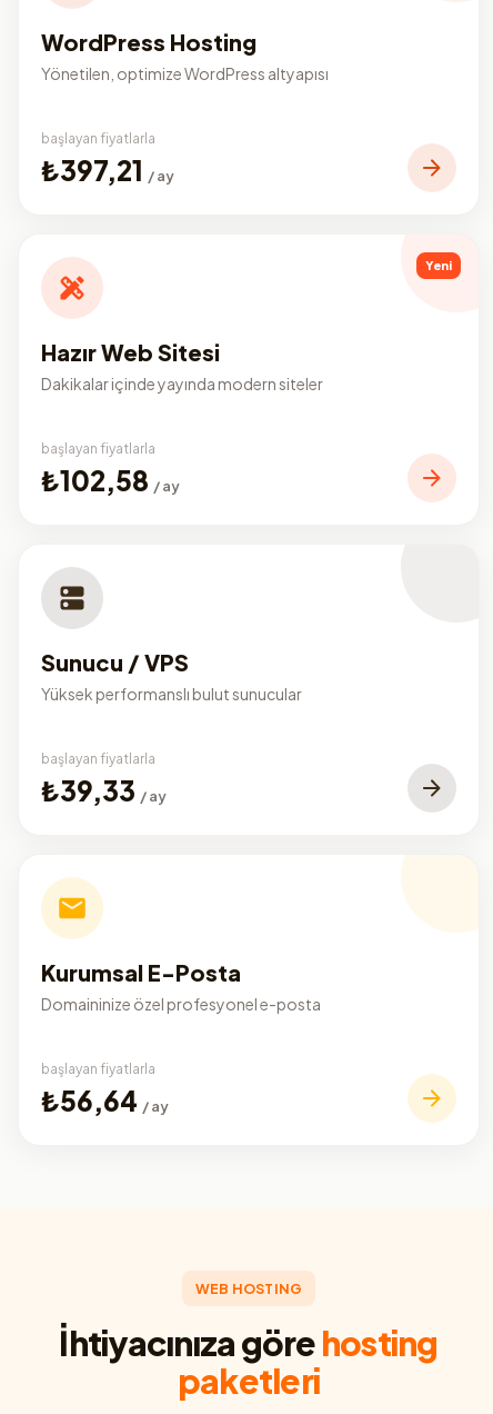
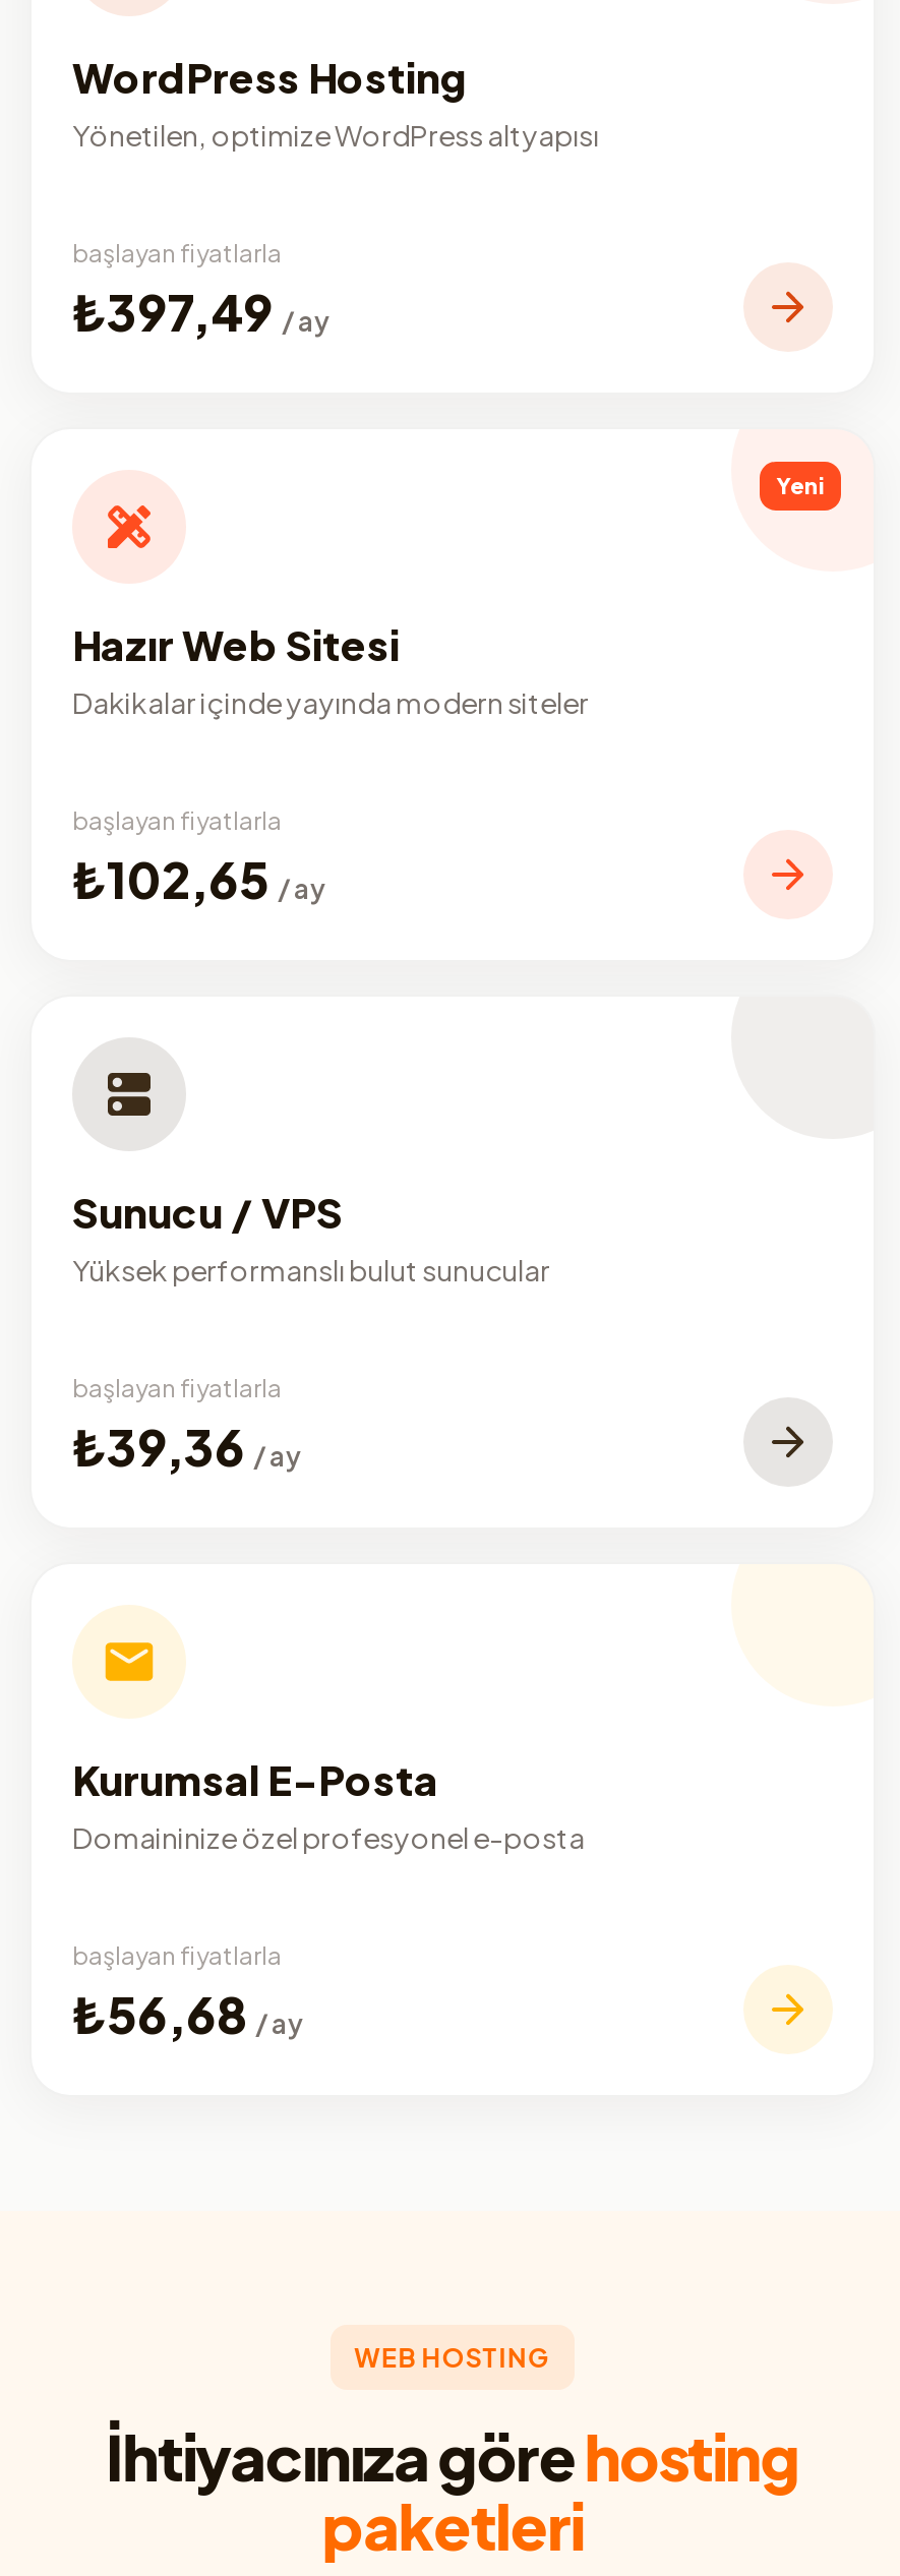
- ₺397,21 / ay
+ ₺397,49 / ay

- ₺102,58 / ay
+ ₺102,65 / ay

- ₺39,33 / ay
+ ₺39,36 / ay

- ₺56,64 / ay
+ ₺56,68 / ay
